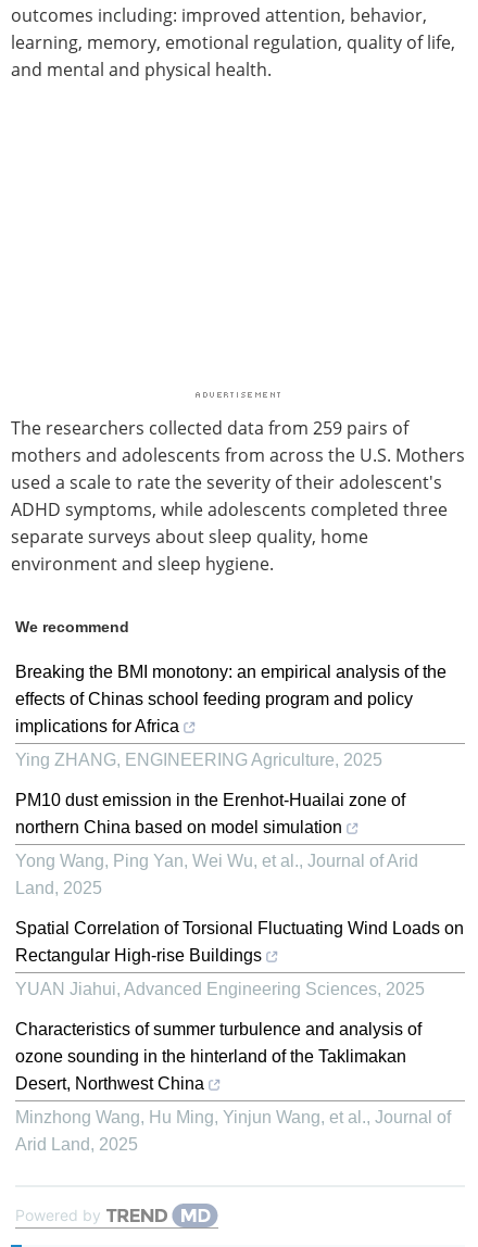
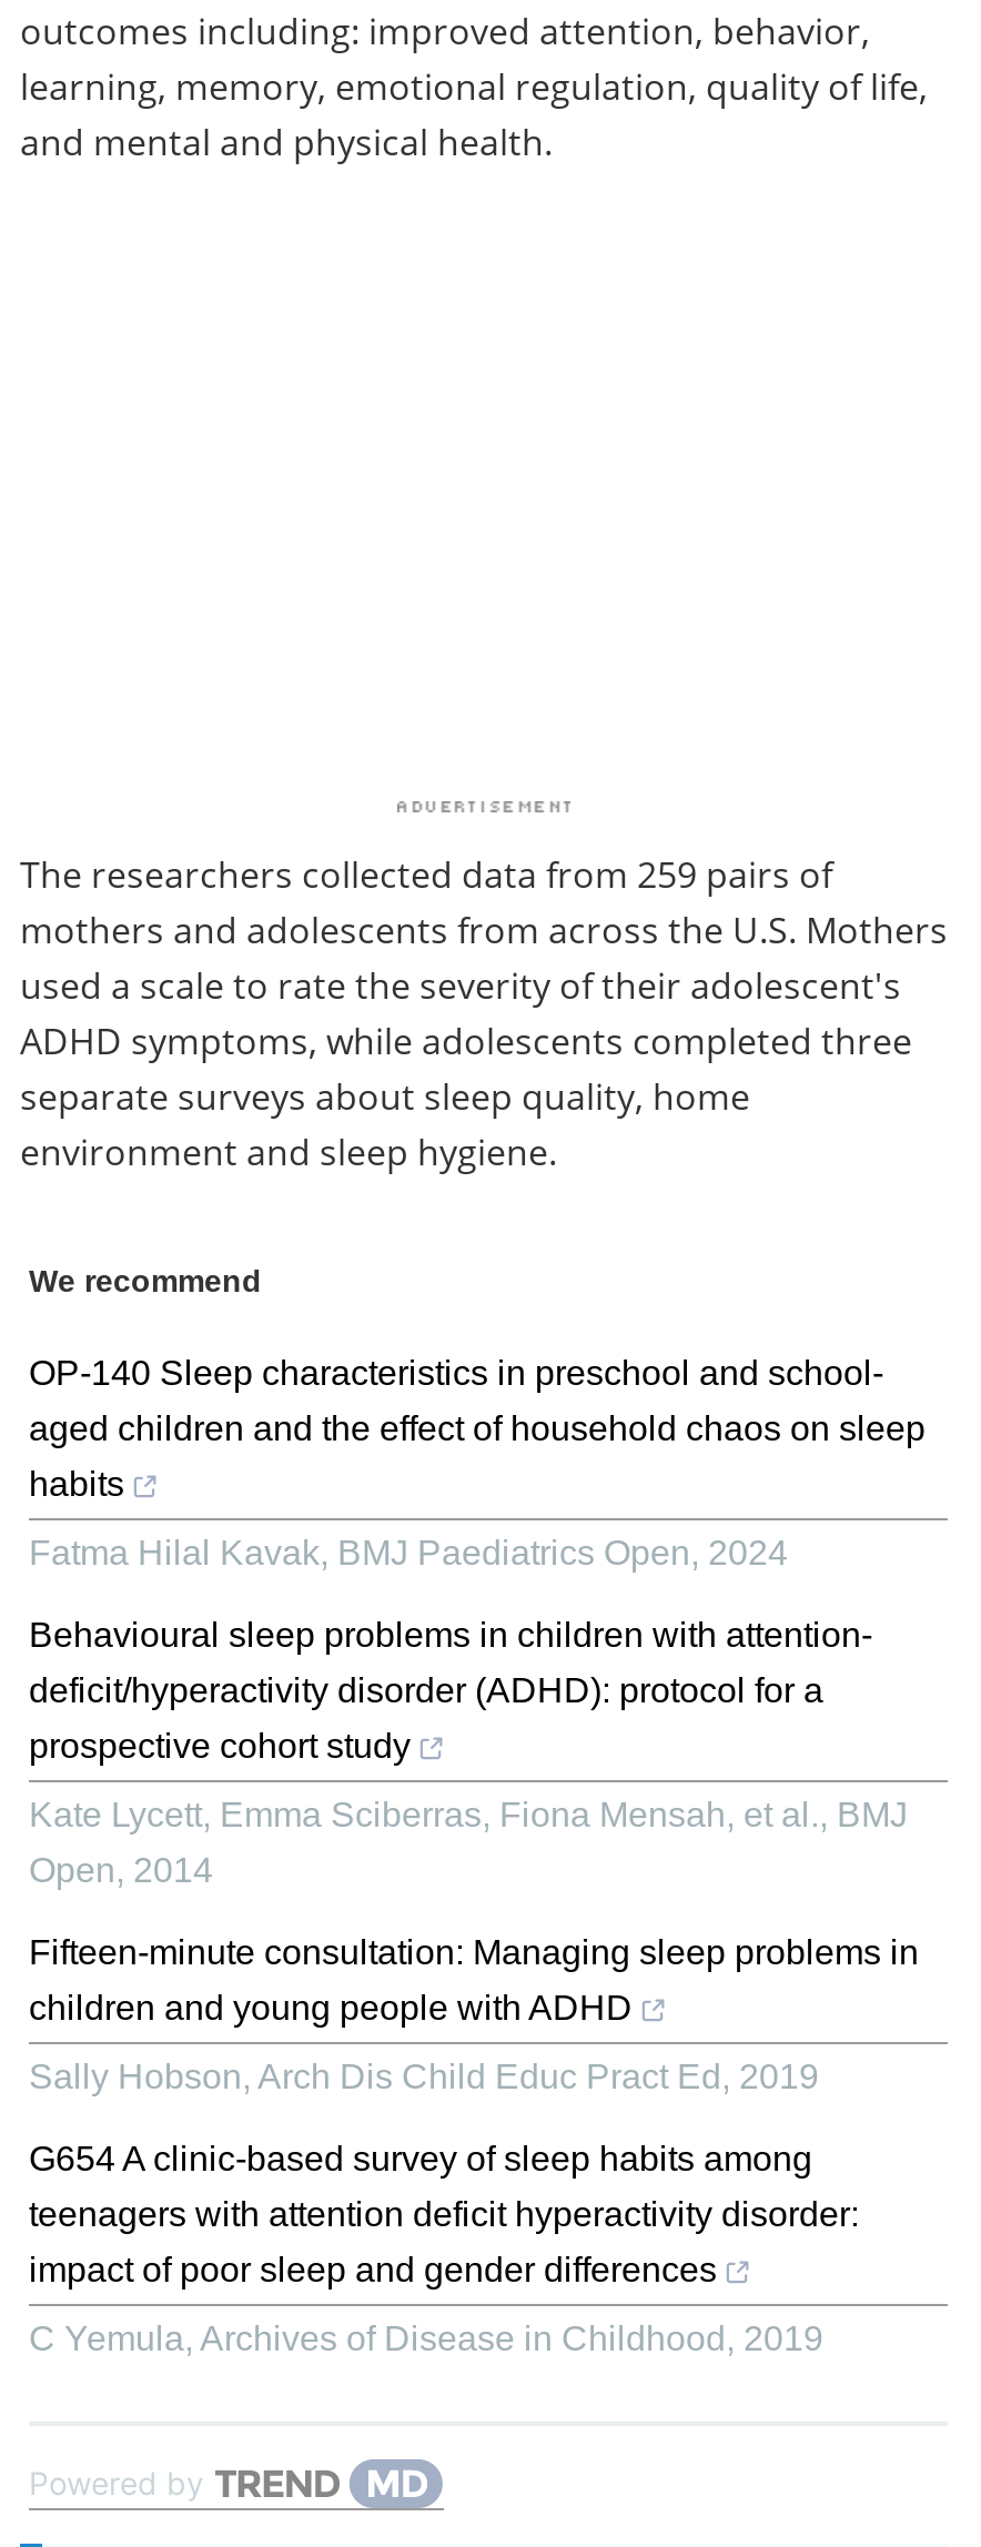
- Breaking the BMI monotony: an empirical analysis of the
+ OP-140 Sleep characteristics in preschool and school-

- effects of Chinas school feeding program and policy
+ aged children and the effect of household chaos on sleep

- implications for Africa
+ habits

- Ying ZHANG, ENGINEERING Agriculture, 2025
+ Fatma Hilal Kavak, BMJ Paediatrics Open, 2024

- PM10 dust emission in the Erenhot-Huailai zone of
+ Behavioural sleep problems in children with attention-

- northern China based on model simulation
+ deficit/hyperactivity disorder (ADHD): protocol for a

- Yong Wang, Ping Yan, Wei Wu, et al., Journal of Arid
+ prospective cohort study

- Land, 2025
+ Kate Lycett, Emma Sciberras, Fiona Mensah, et al., BMJ

- Spatial Correlation of Torsional Fluctuating Wind Loads on
+ Open, 2014

- Rectangular High-rise Buildings
+ Fifteen-minute consultation: Managing sleep problems in

- YUAN Jiahui, Advanced Engineering Sciences, 2025
+ children and young people with ADHD

- Characteristics of summer turbulence and analysis of
+ Sally Hobson, Arch Dis Child Educ Pract Ed, 2019

- ozone sounding in the hinterland of the Taklimakan
+ G654 A clinic-based survey of sleep habits among

- Desert, Northwest China
+ teenagers with attention deficit hyperactivity disorder:

- Minzhong Wang, Hu Ming, Yinjun Wang, et al., Journal of
+ impact of poor sleep and gender differences

- Arid Land, 2025
+ C Yemula, Archives of Disease in Childhood, 2019
